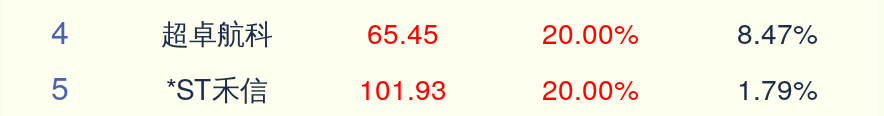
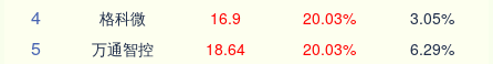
- 超卓航科
- 65.45
- 20.00%
- 8.47%
+ 格科微
+ 16.9
+ 20.03%
+ 3.05%

- *ST禾信
- 101.93
- 20.00%
- 1.79%
+ 万通智控
+ 18.64
+ 20.03%
+ 6.29%
